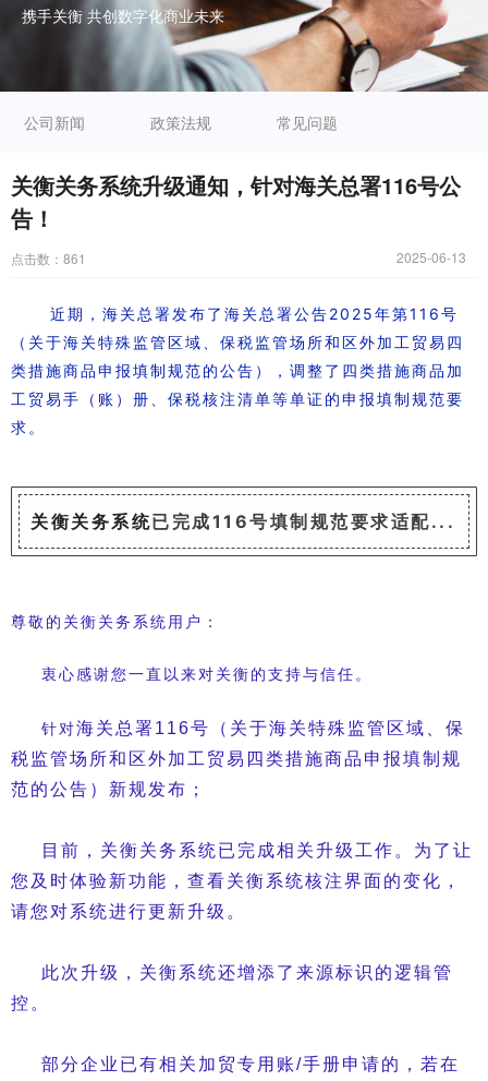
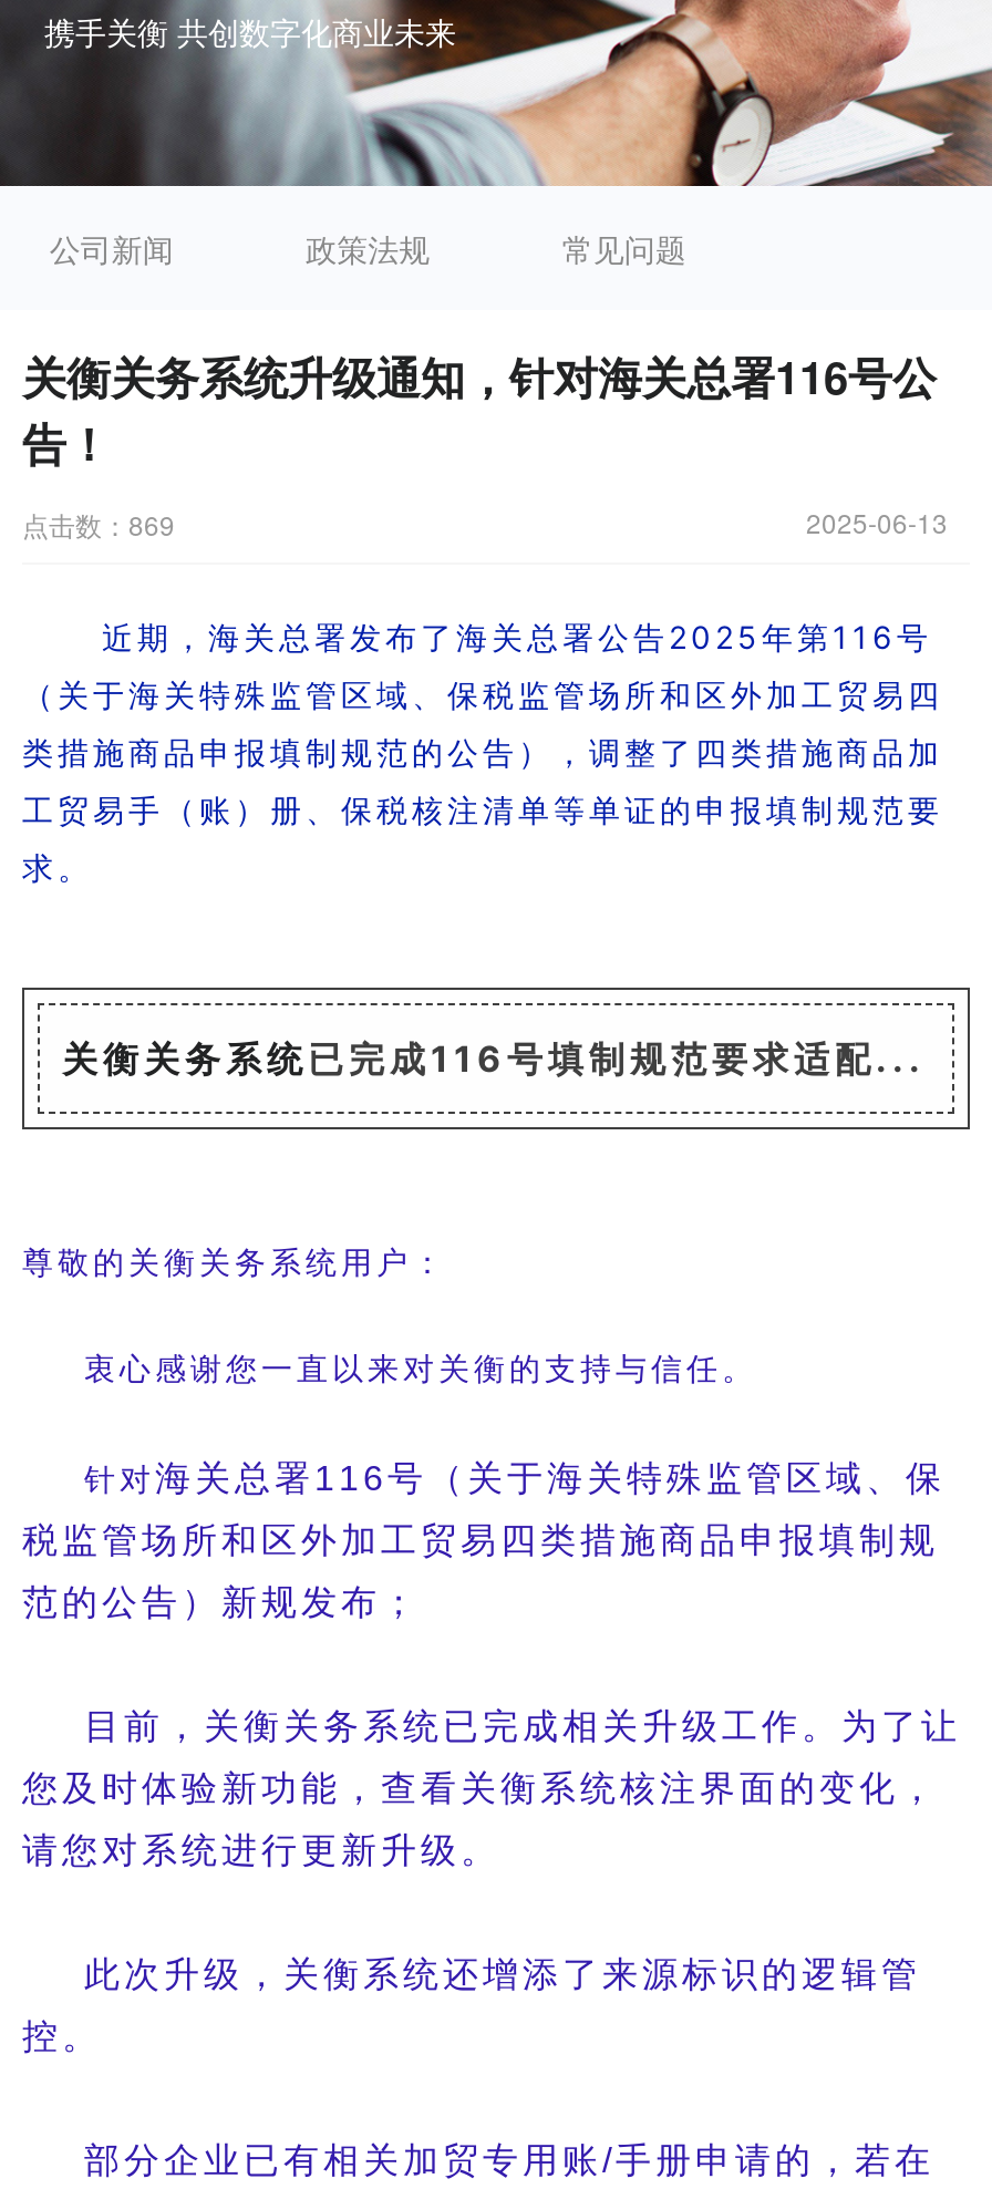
- 点击数：861
+ 点击数：869
